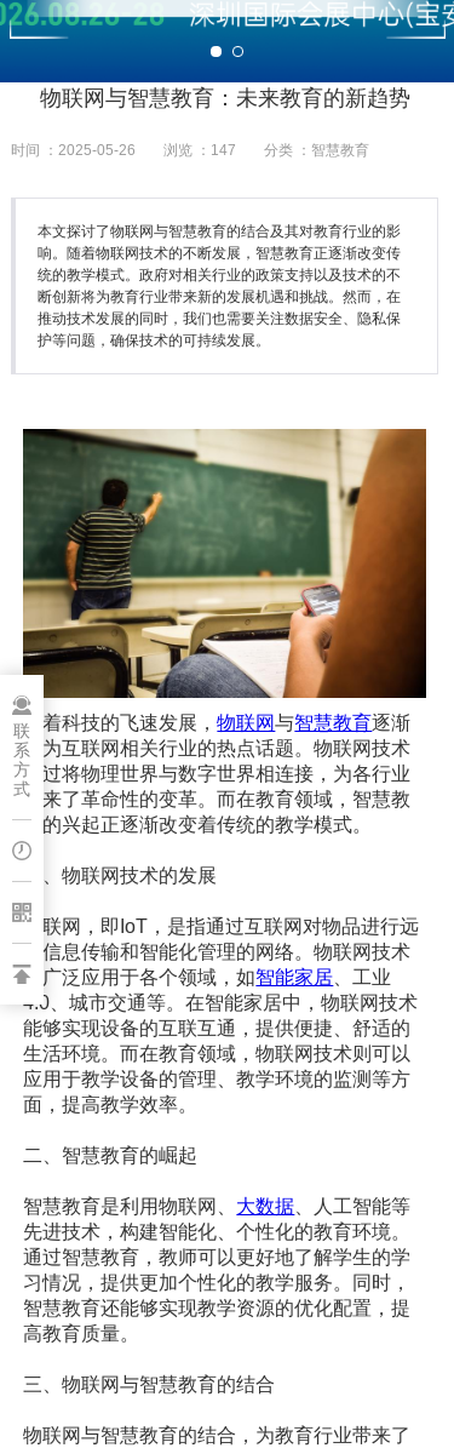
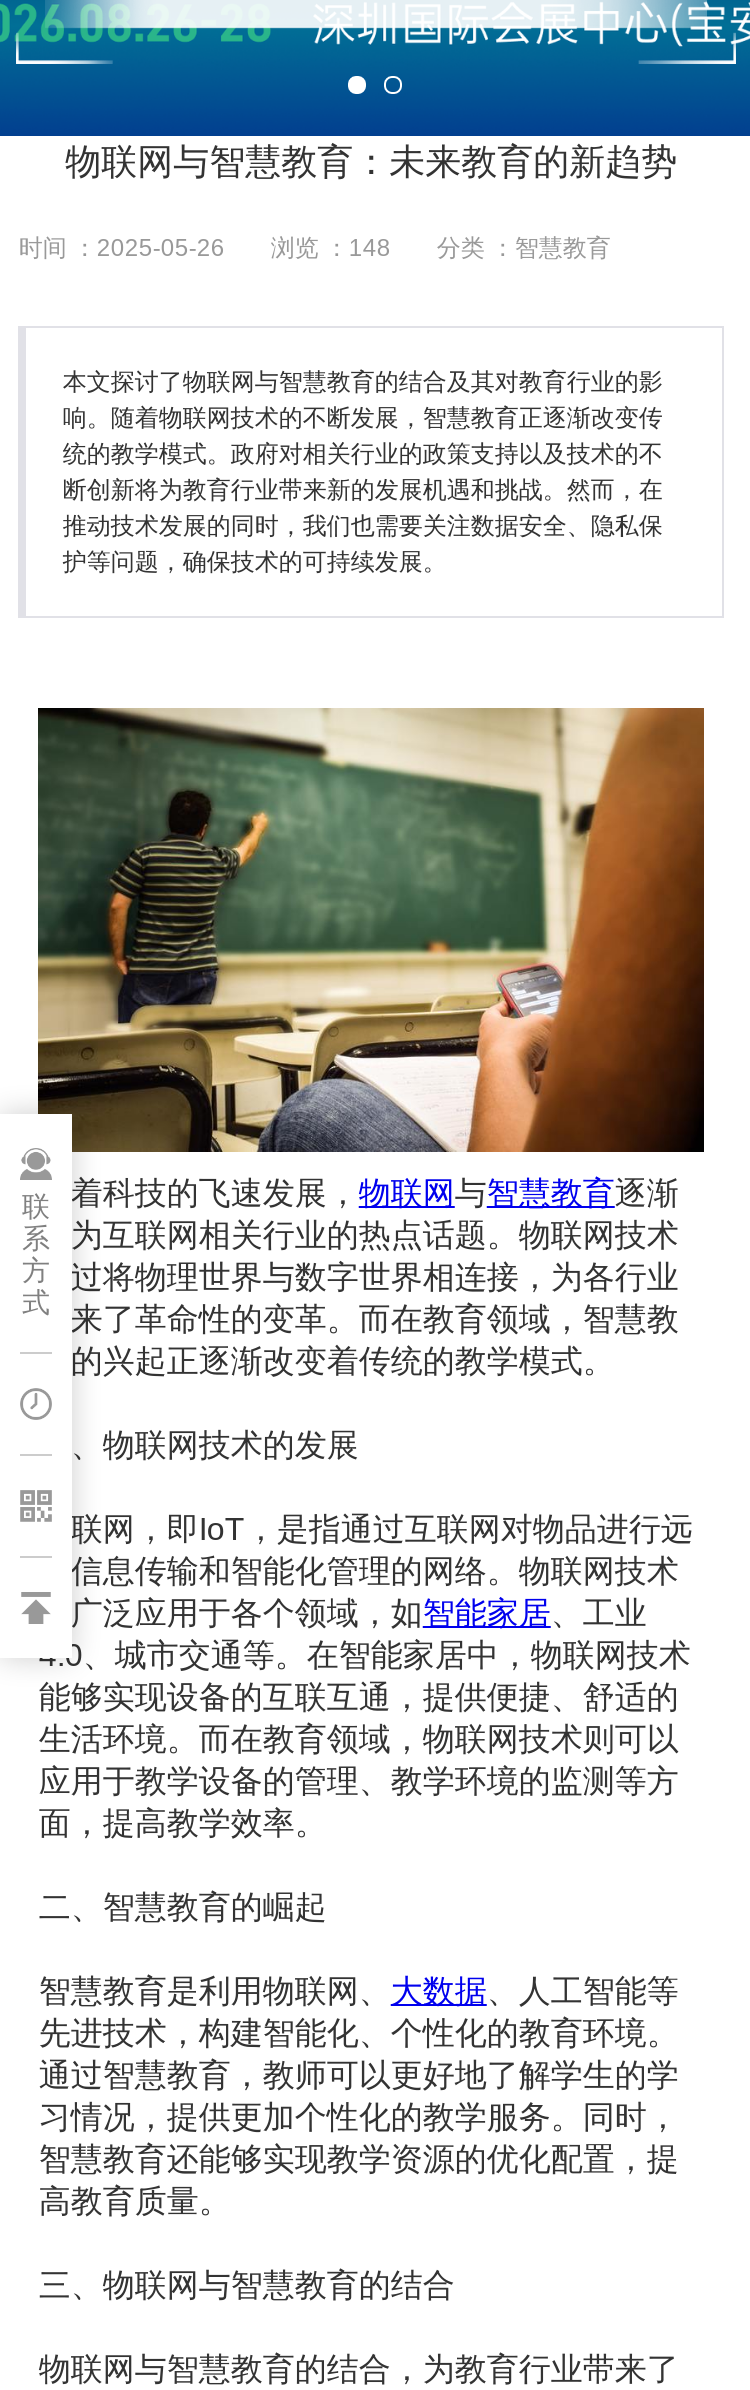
- 时间 ：2025-05-26 浏览 ：147 分类 ：智慧教育
+ 时间 ：2025-05-26 浏览 ：148 分类 ：智慧教育
